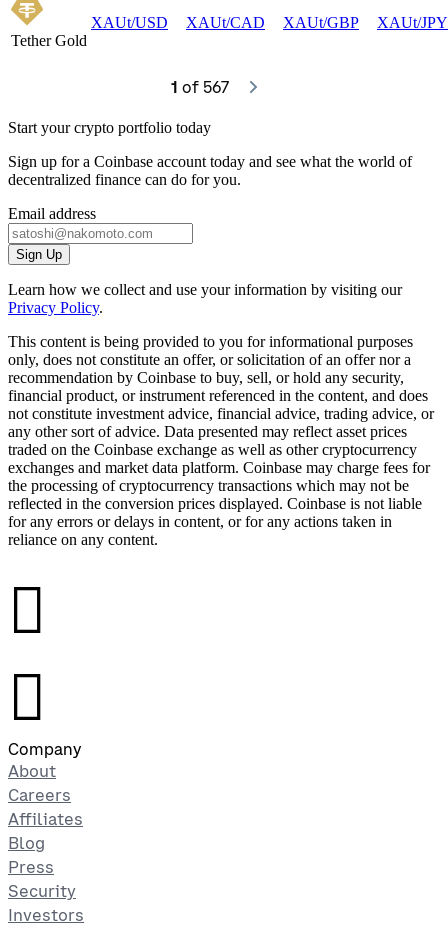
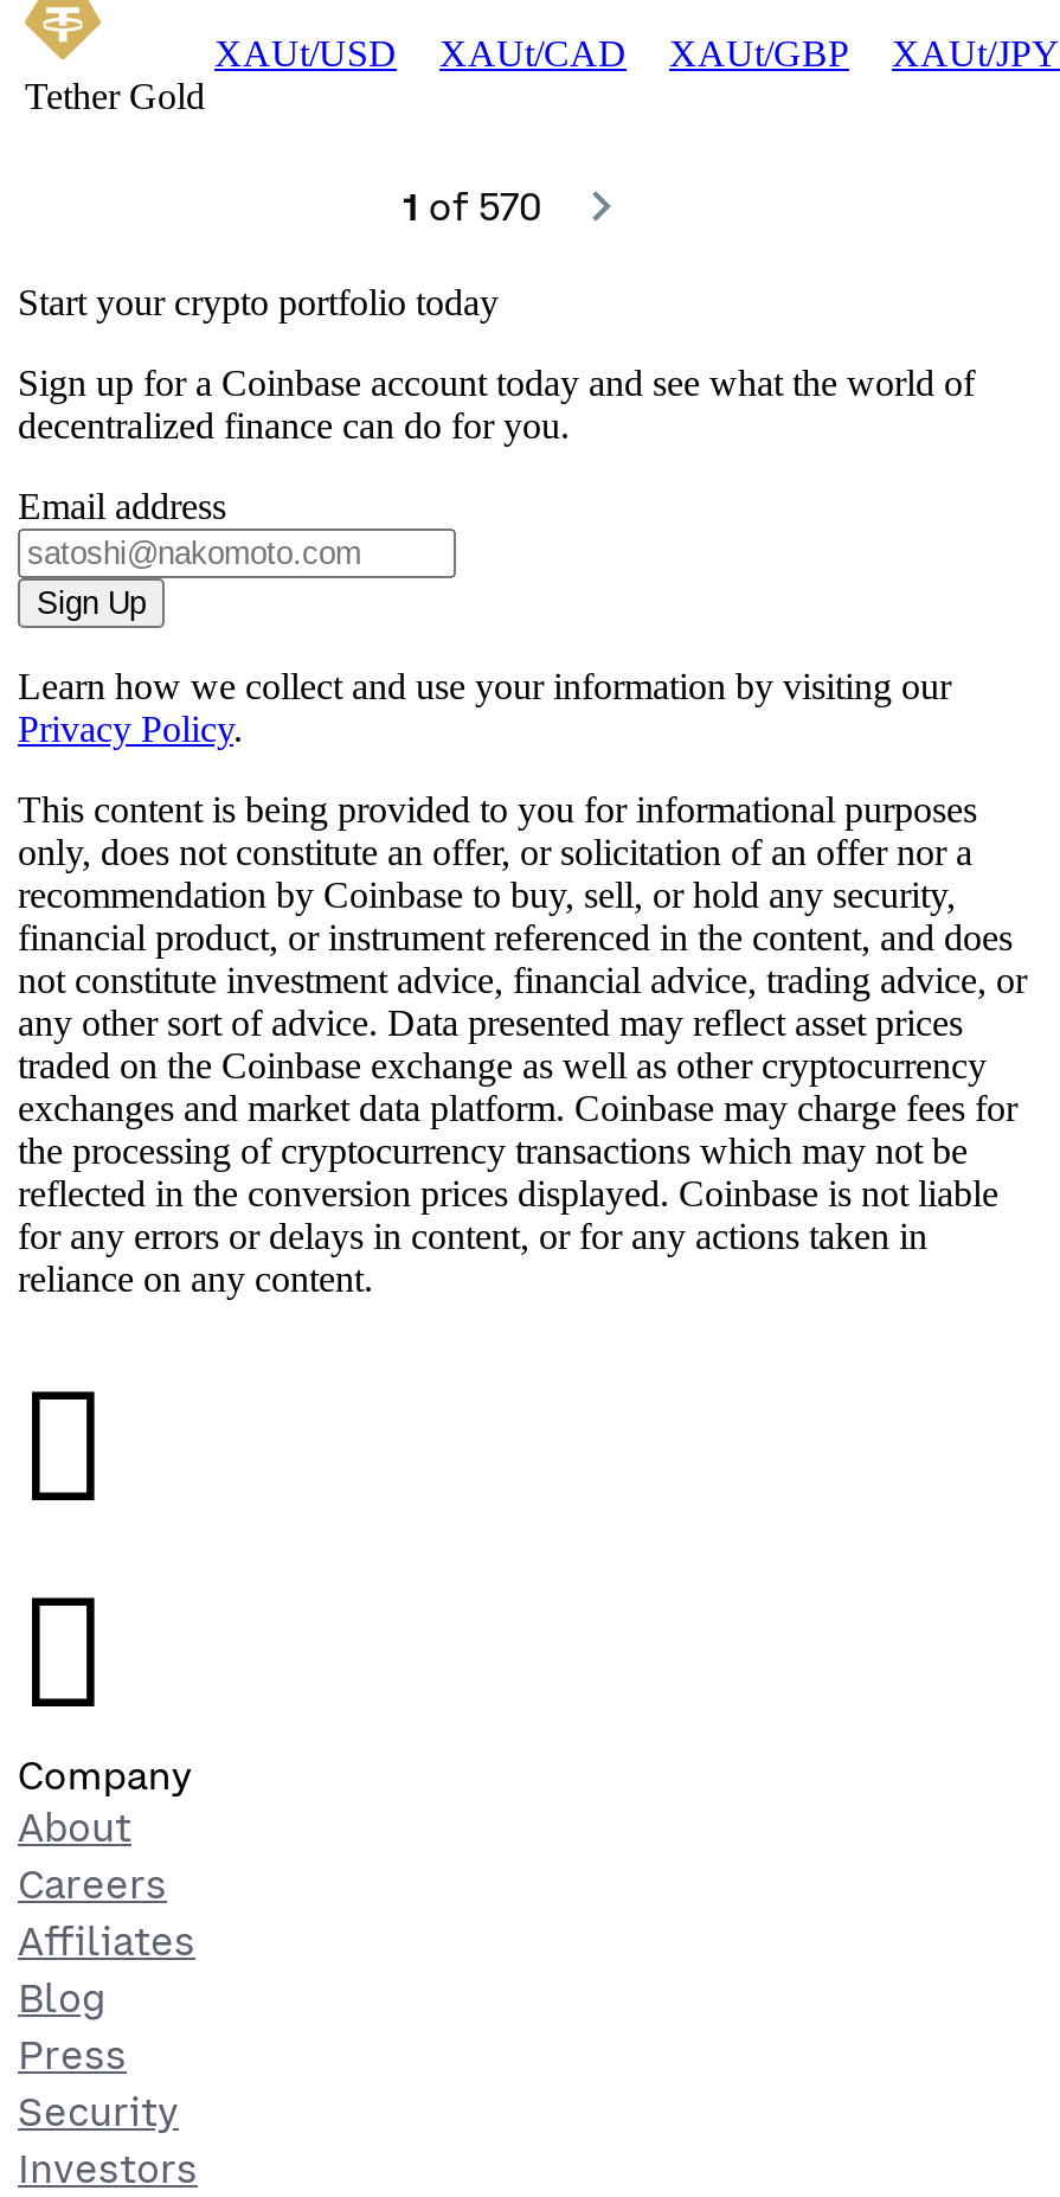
- 1 of 567
+ 1 of 570
